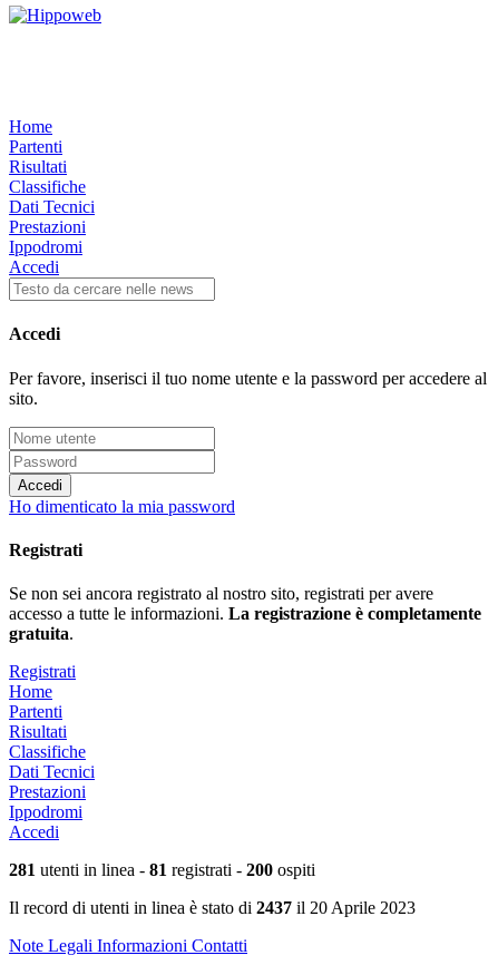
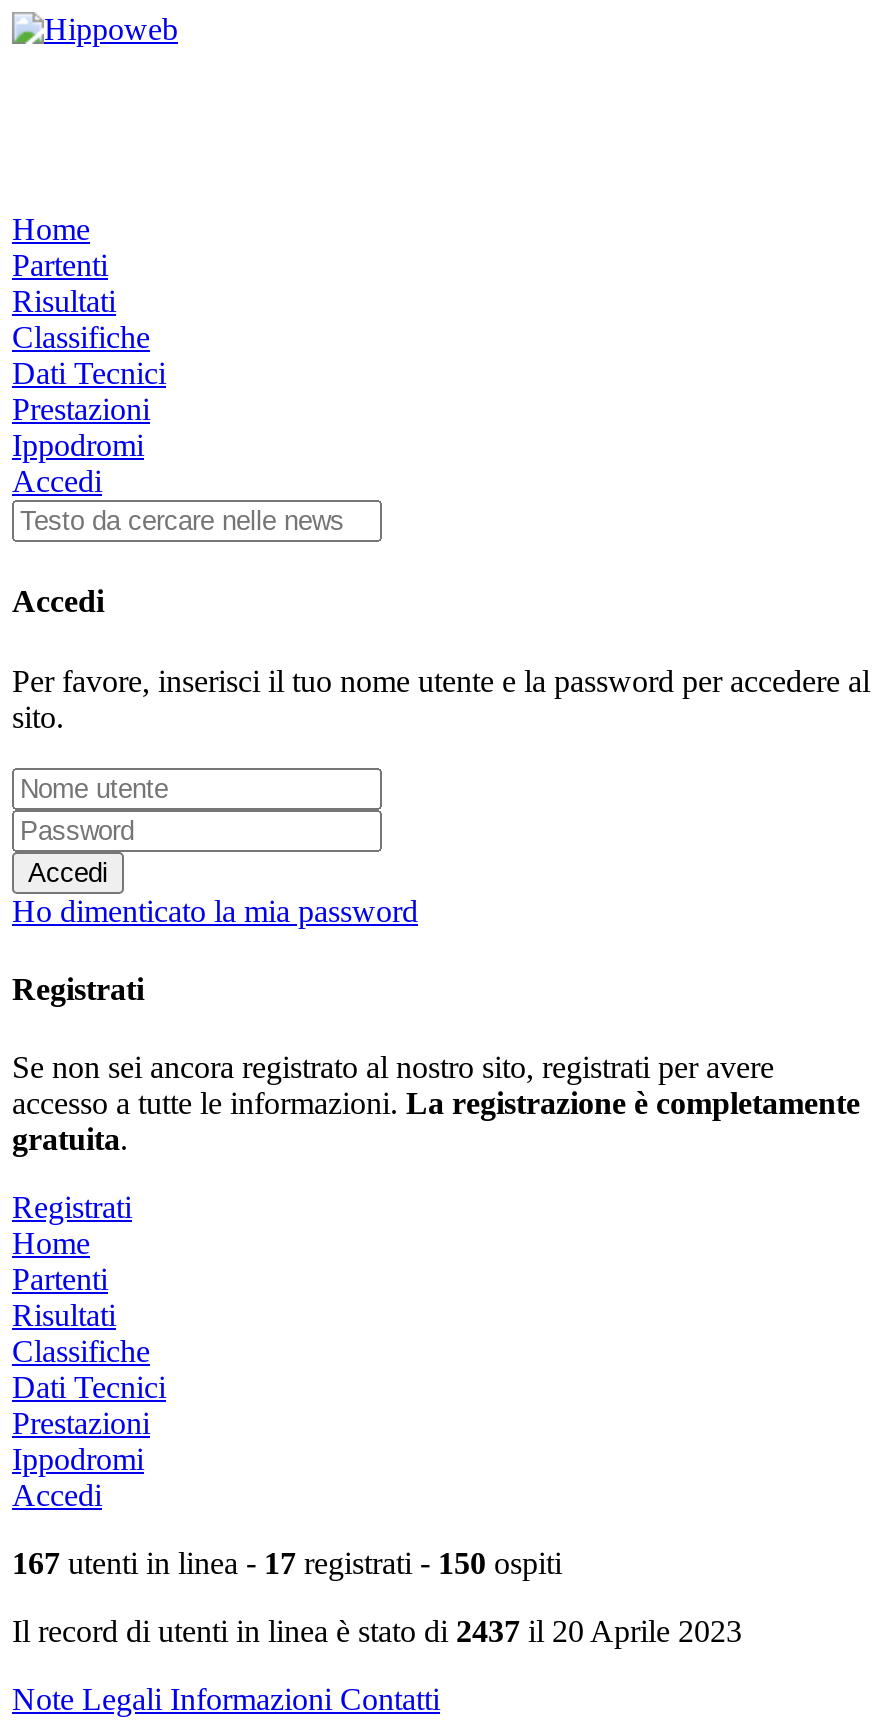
- 281 utenti in linea - 81 registrati - 200 ospiti
+ 167 utenti in linea - 17 registrati - 150 ospiti
